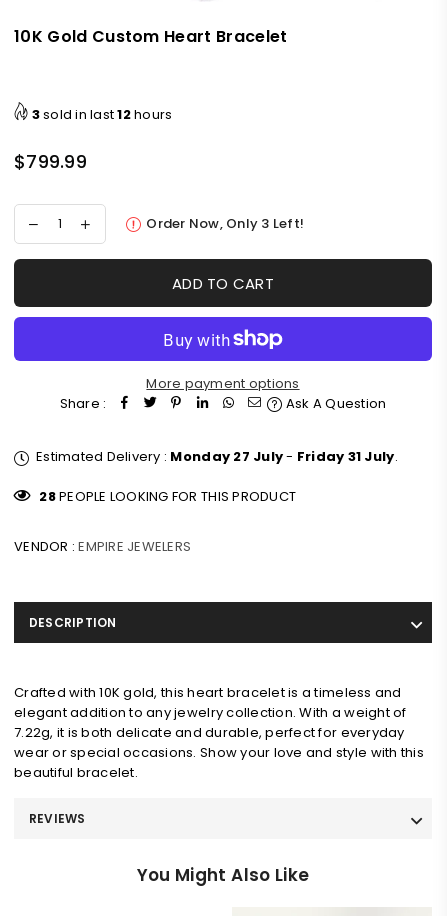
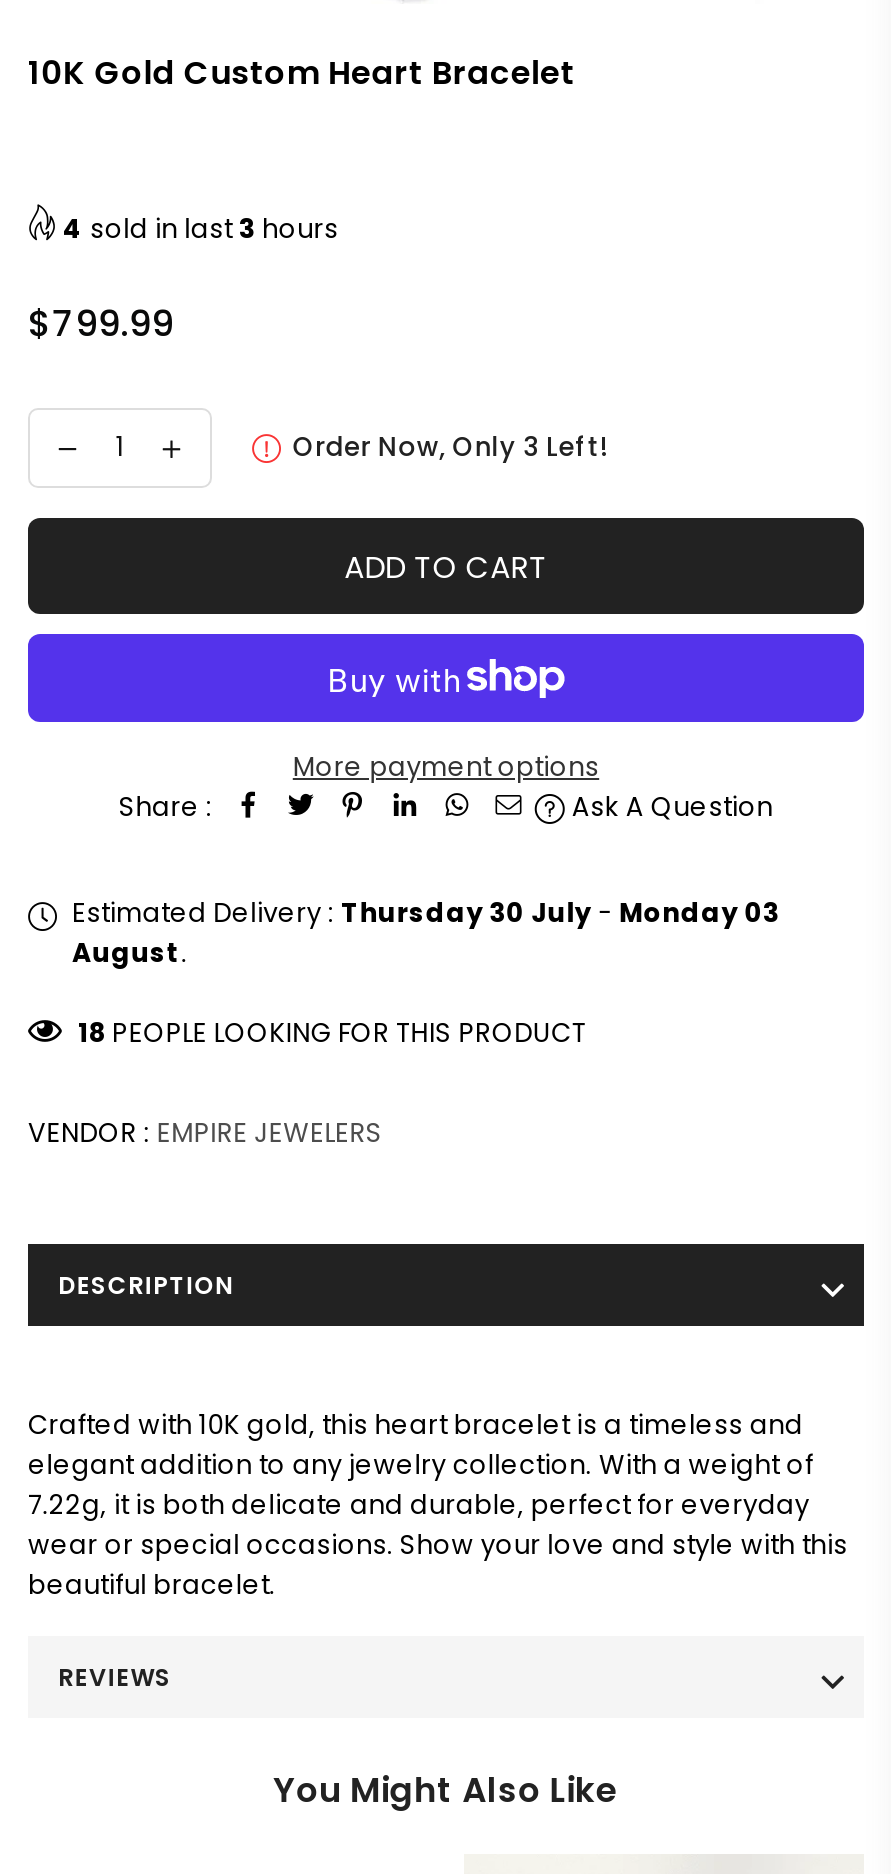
- 3 sold in last 12 hours
+ 4 sold in last 3 hours

- Estimated Delivery : Monday 27 July - Friday 31 July.
+ Estimated Delivery : Thursday 30 July - Monday 03
+ August.

- 28 PEOPLE LOOKING FOR THIS PRODUCT
+ 18 PEOPLE LOOKING FOR THIS PRODUCT
